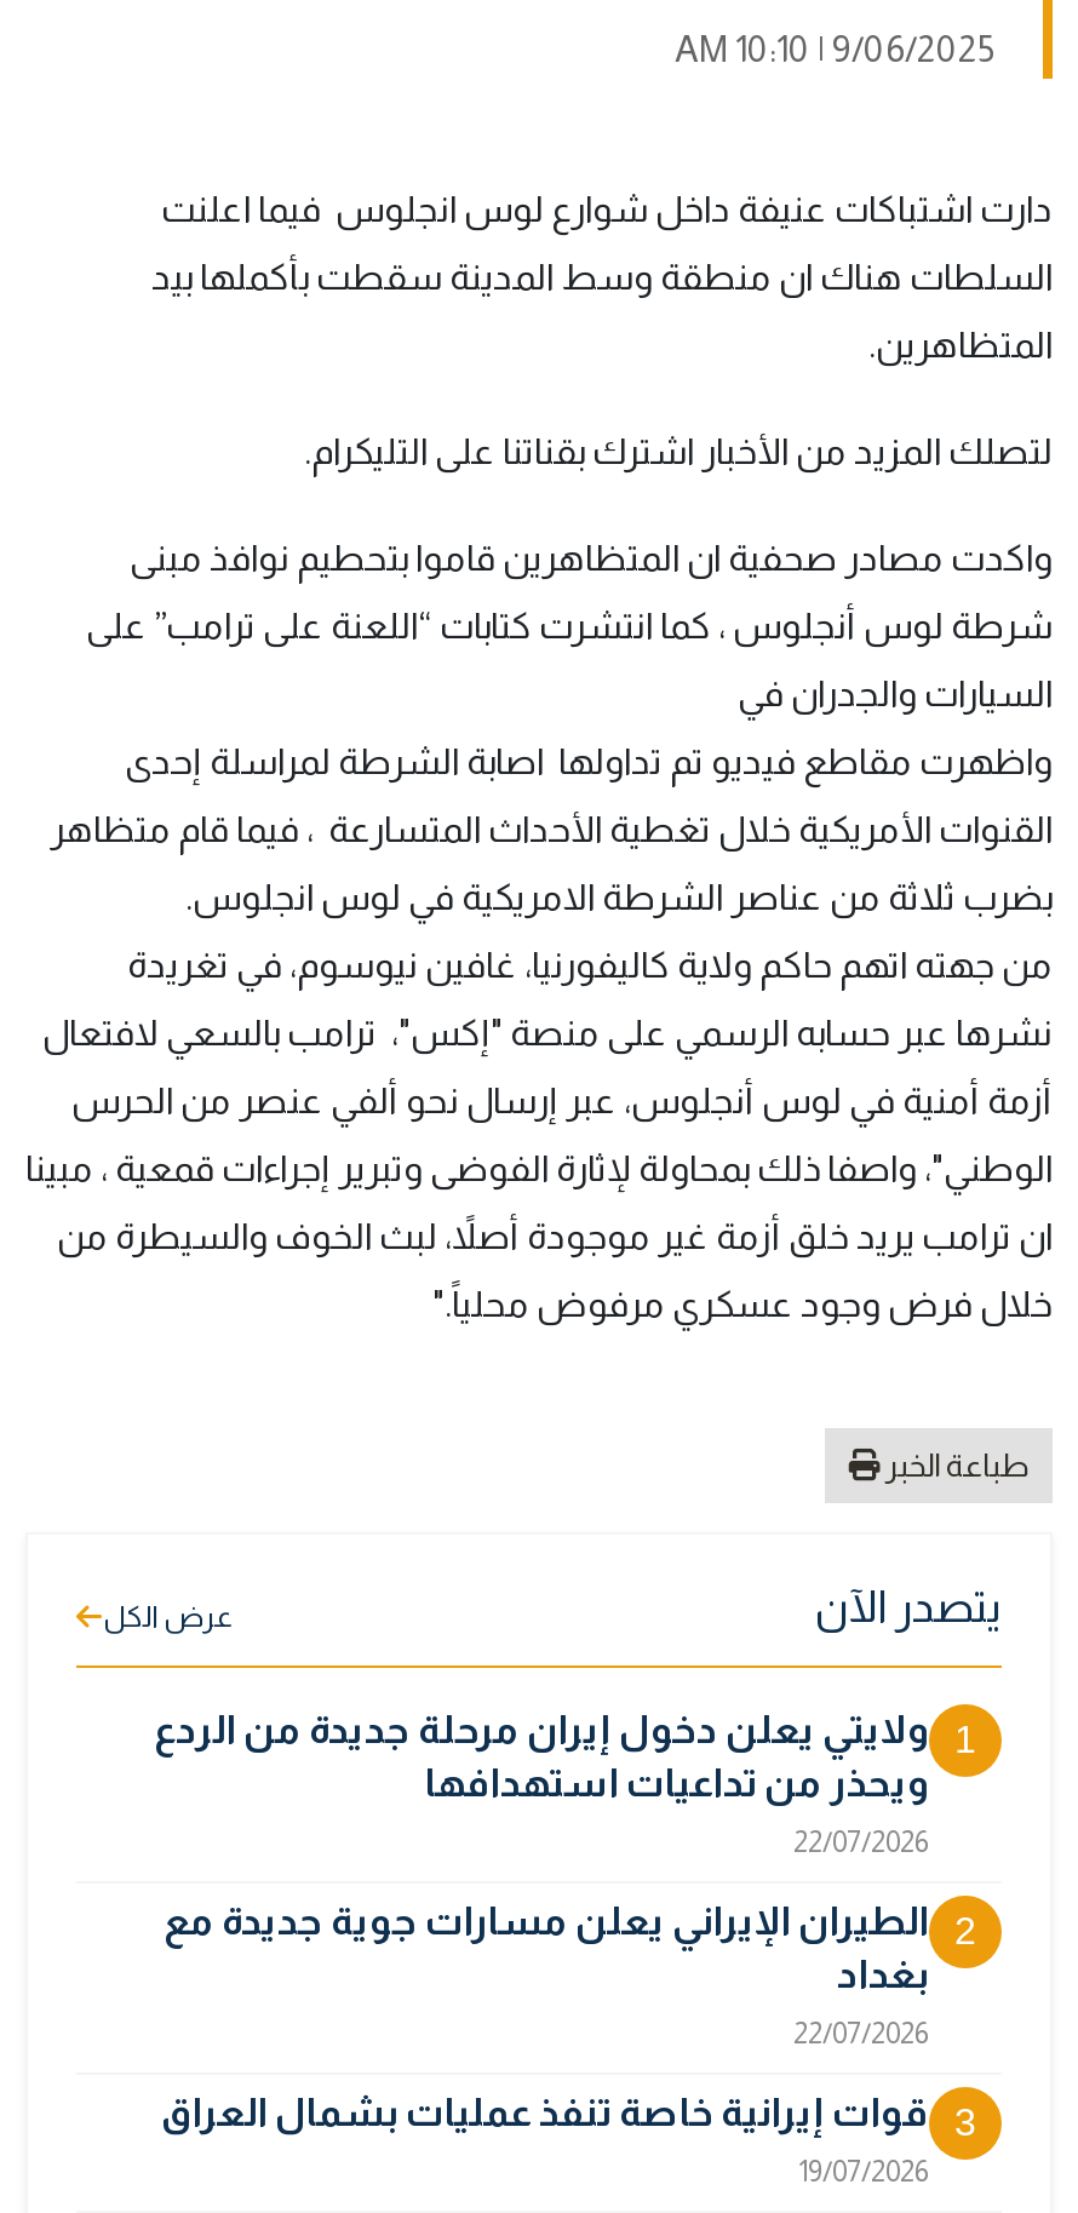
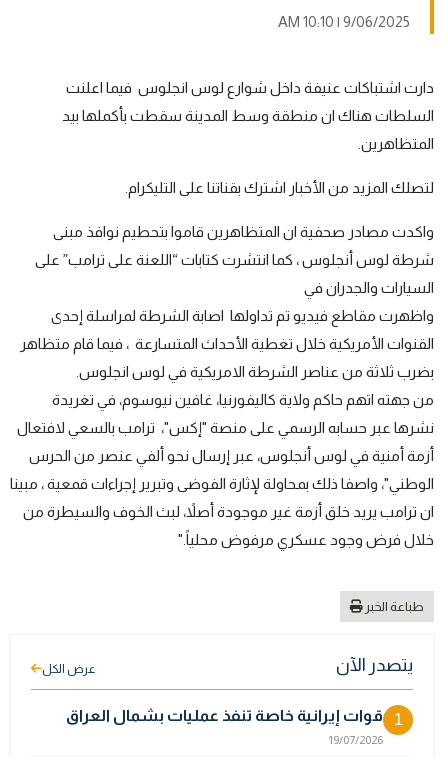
- ولايتي يعلن دخول إيران مرحلة جديدة من الردع
- ويحذر من تداعيات استهدافها
- 22/07/2026
- 2
- الطيران الإيراني يعلن مسارات جوية جديدة مع
- بغداد
- 22/07/2026
- 3
